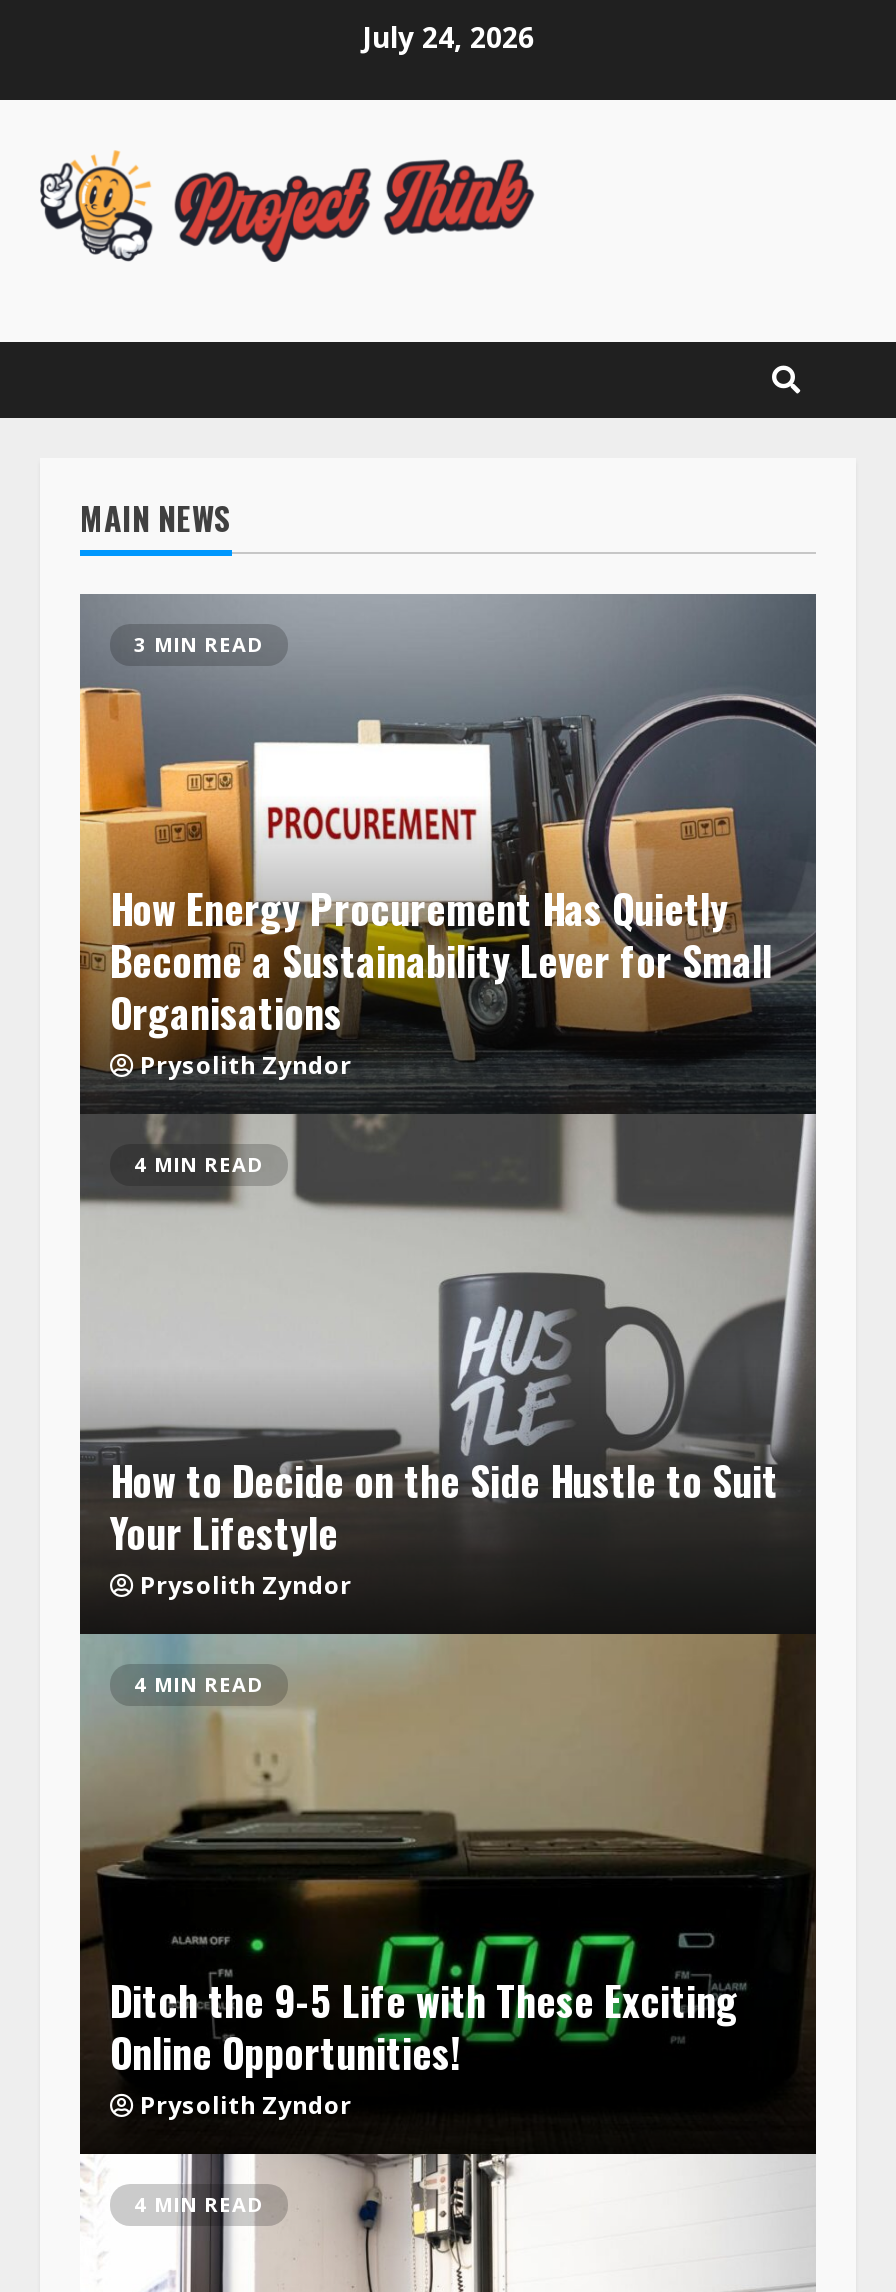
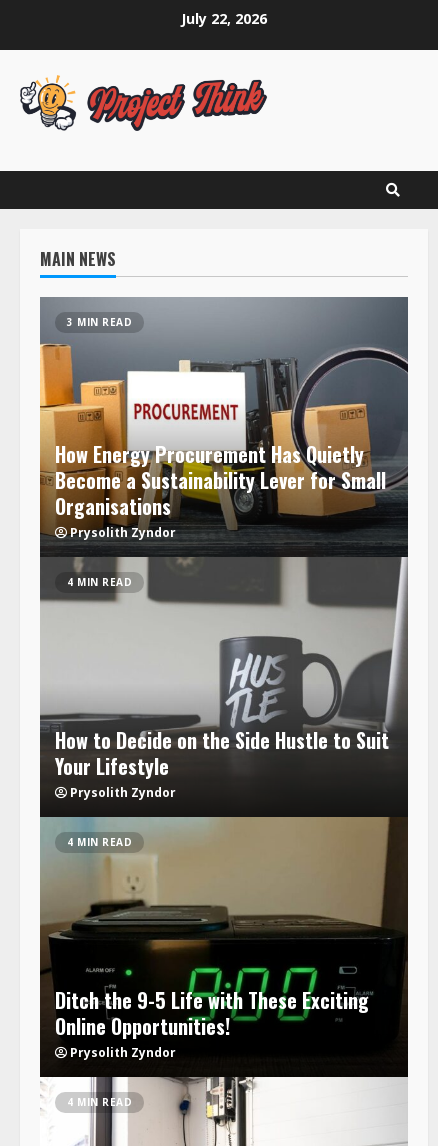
- July 24, 2026
+ July 22, 2026
